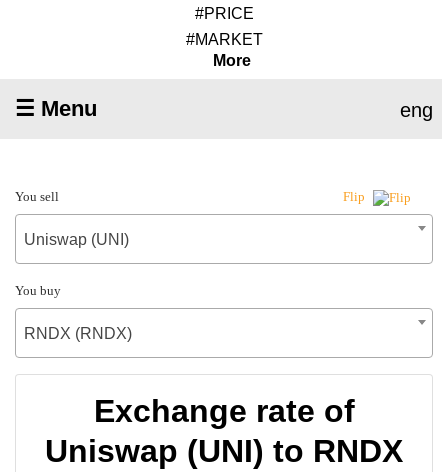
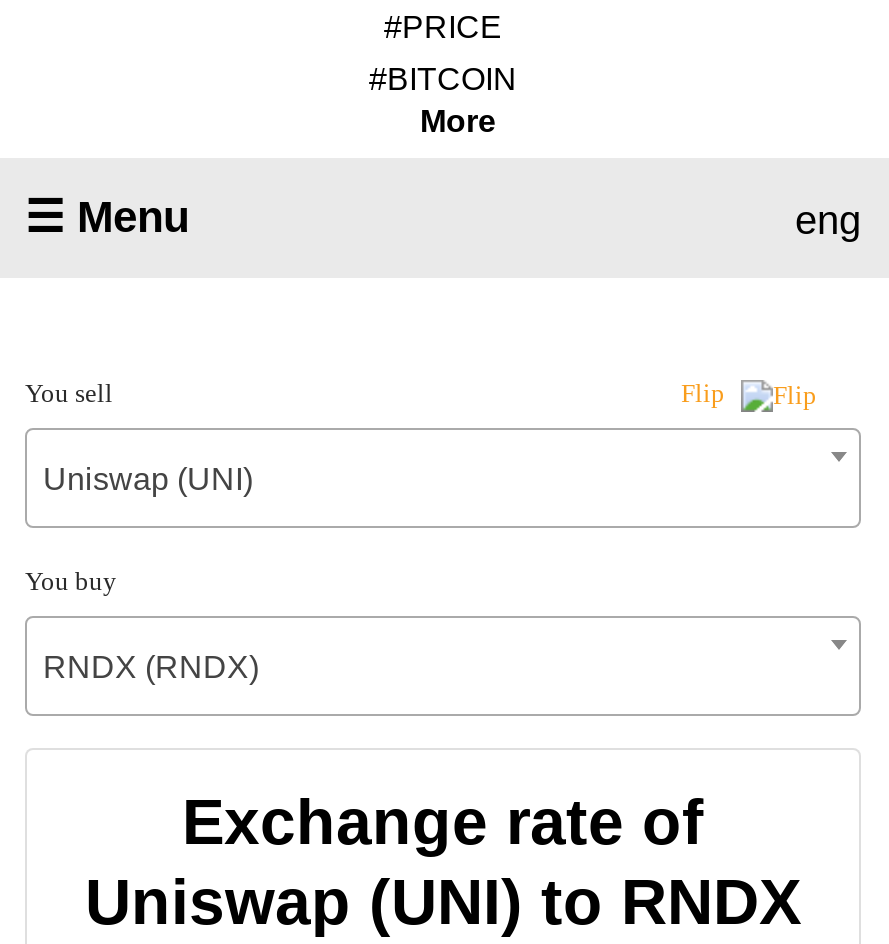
- #MARKET
+ #BITCOIN
